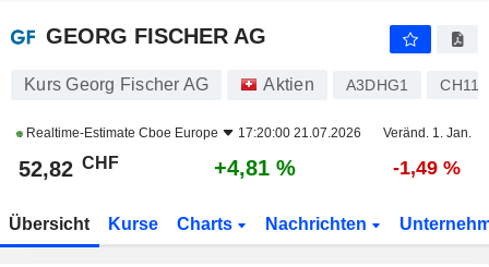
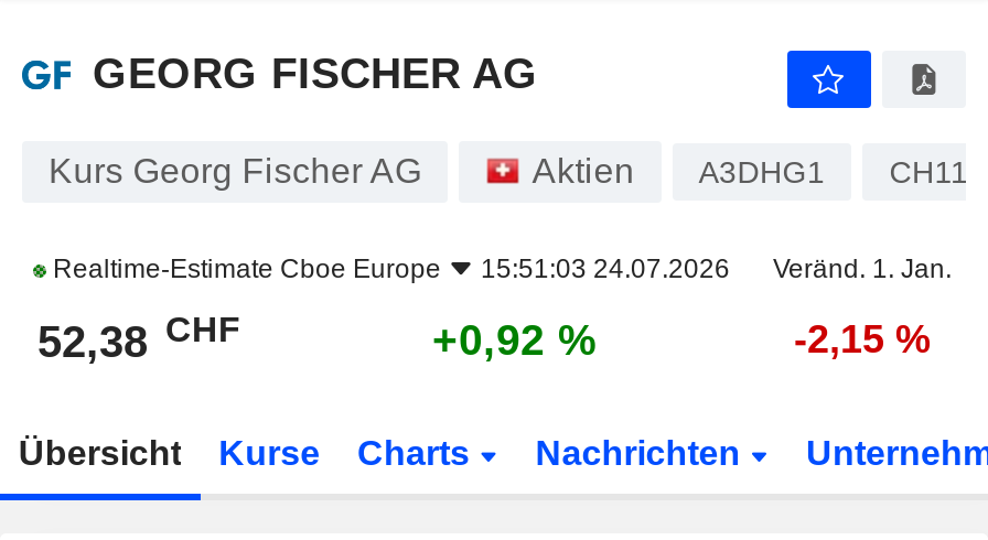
- Realtime-Estimate Cboe Europe 17:20:00 21.07.2026 Veränd. 1. Jan.
+ Realtime-Estimate Cboe Europe 15:51:03 24.07.2026 Veränd. 1. Jan.

- 52,82 CHF
+ 52,38 CHF

- +4,81 %
+ +0,92 %

- -1,49 %
+ -2,15 %
